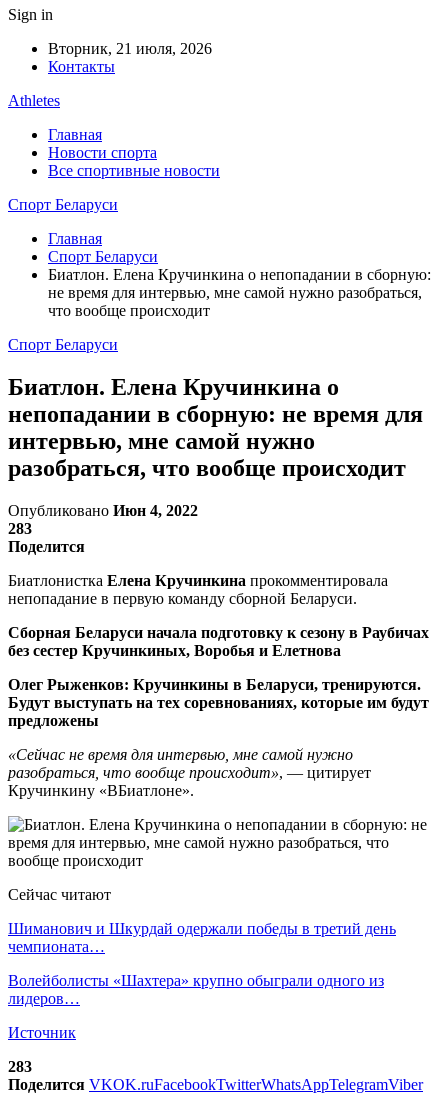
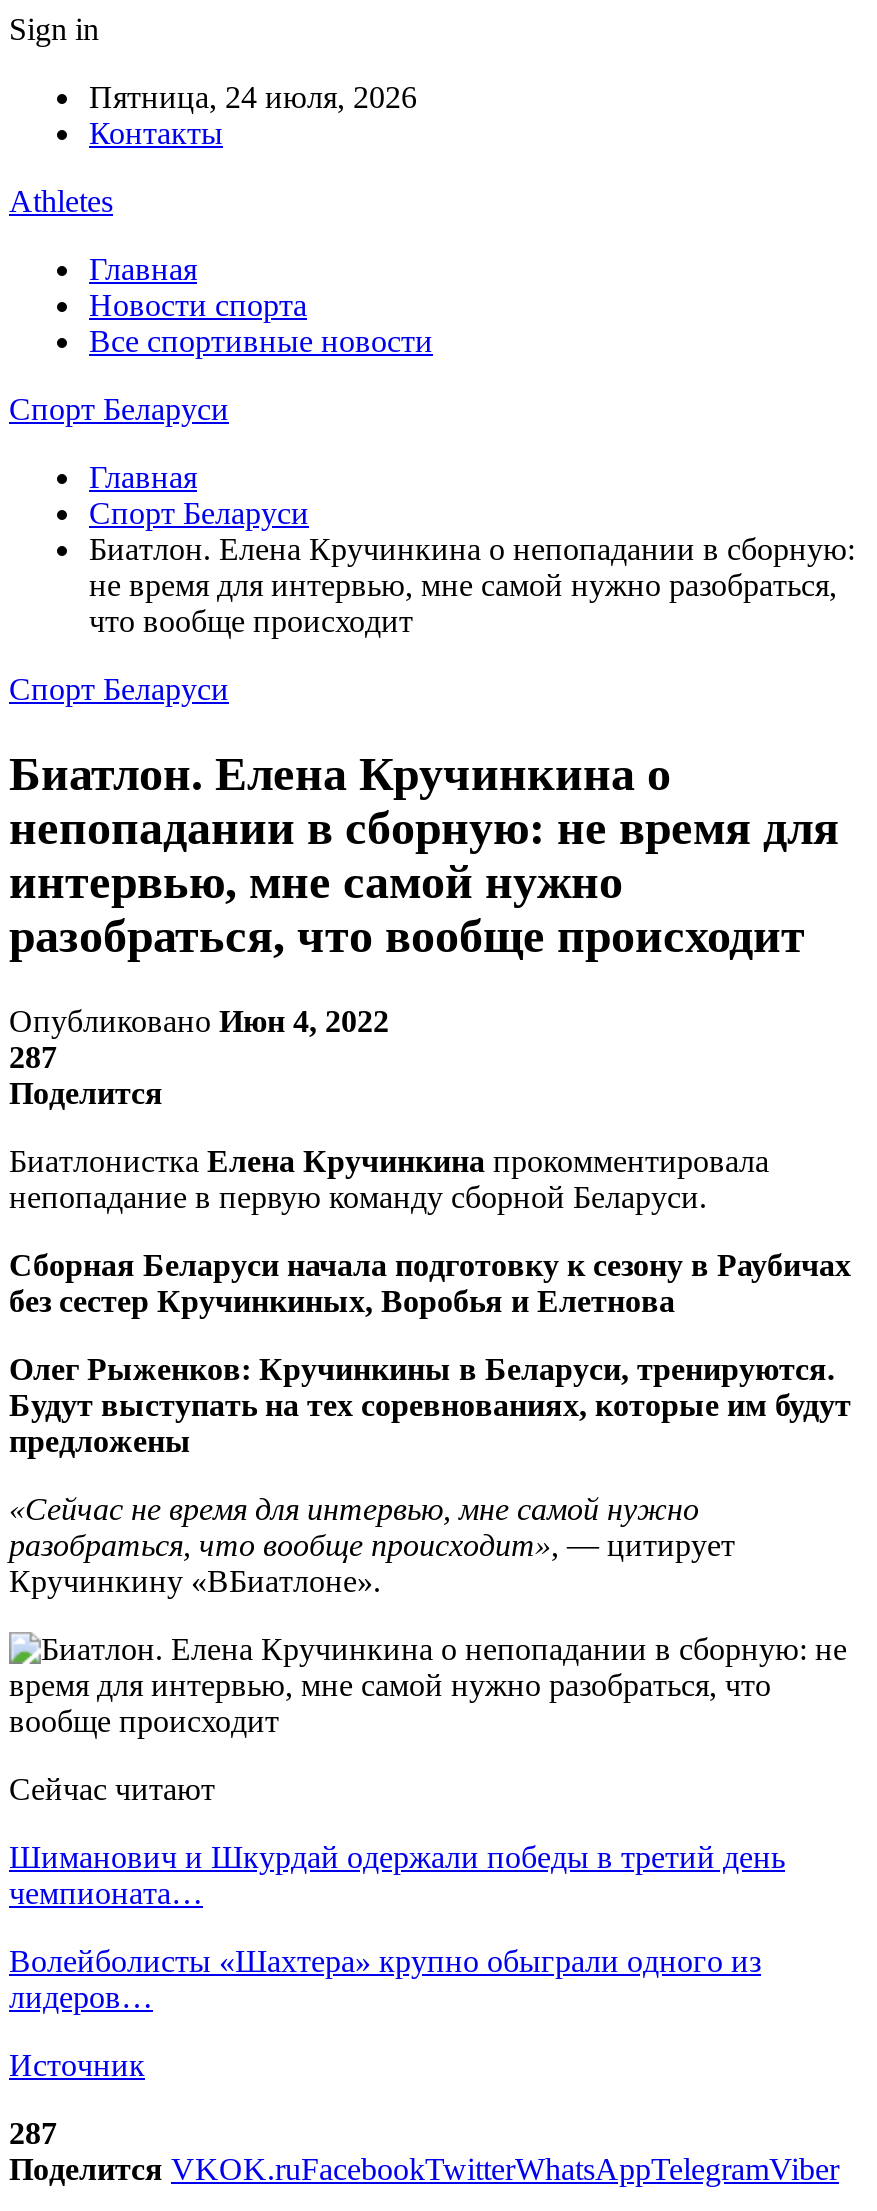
- Вторник, 21 июля, 2026
+ Пятница, 24 июля, 2026

- 283
+ 287

- 283
+ 287
